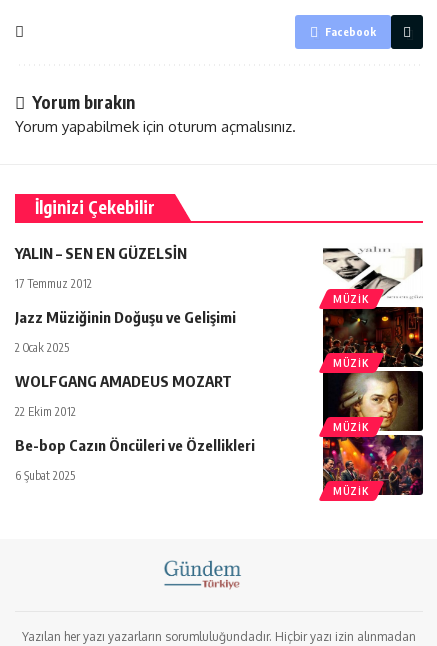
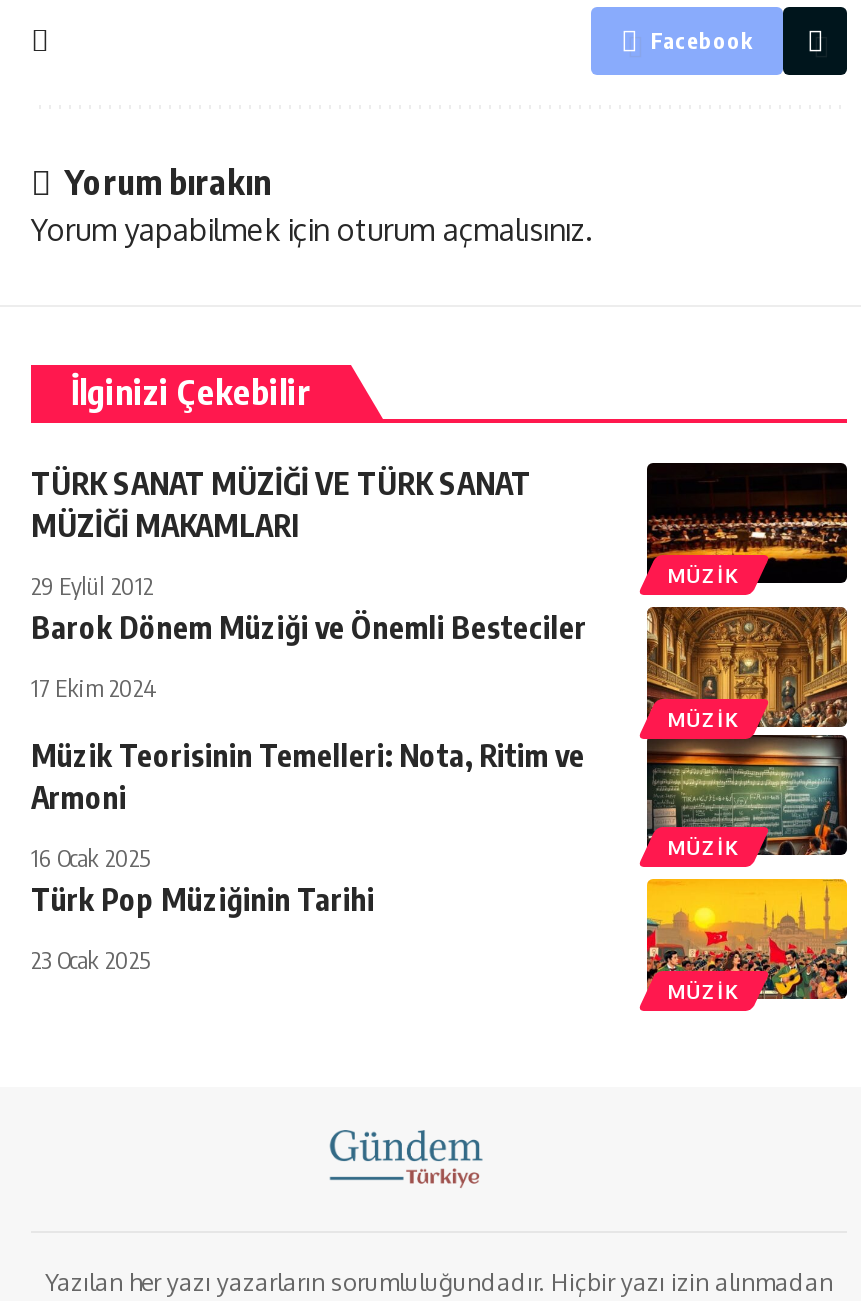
- YALIN – SEN EN GÜZELSİN
+ TÜRK SANAT MÜZİĞİ VE TÜRK SANAT
+ MÜZİĞİ MAKAMLARI

- [image]
+ [image]

- 17 Temmuz 2012
+ 29 Eylül 2012

- Jazz Müziğinin Doğuşu ve Gelişimi
+ Barok Dönem Müziği ve Önemli Besteciler

- 2 Ocak 2025
+ 17 Ekim 2024

- WOLFGANG AMADEUS MOZART
+ Müzik Teorisinin Temelleri: Nota, Ritim ve
+ Armoni

- 22 Ekim 2012
+ 16 Ocak 2025

- Be-bop Cazın Öncüleri ve Özellikleri
+ Türk Pop Müziğinin Tarihi

- 6 Şubat 2025
+ 23 Ocak 2025
